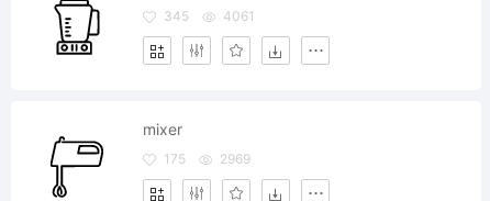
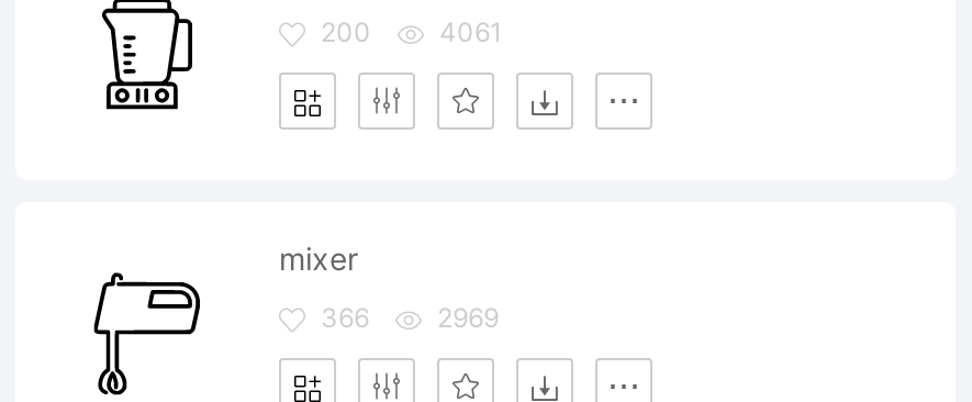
- 345
+ 200

- 175
+ 366
